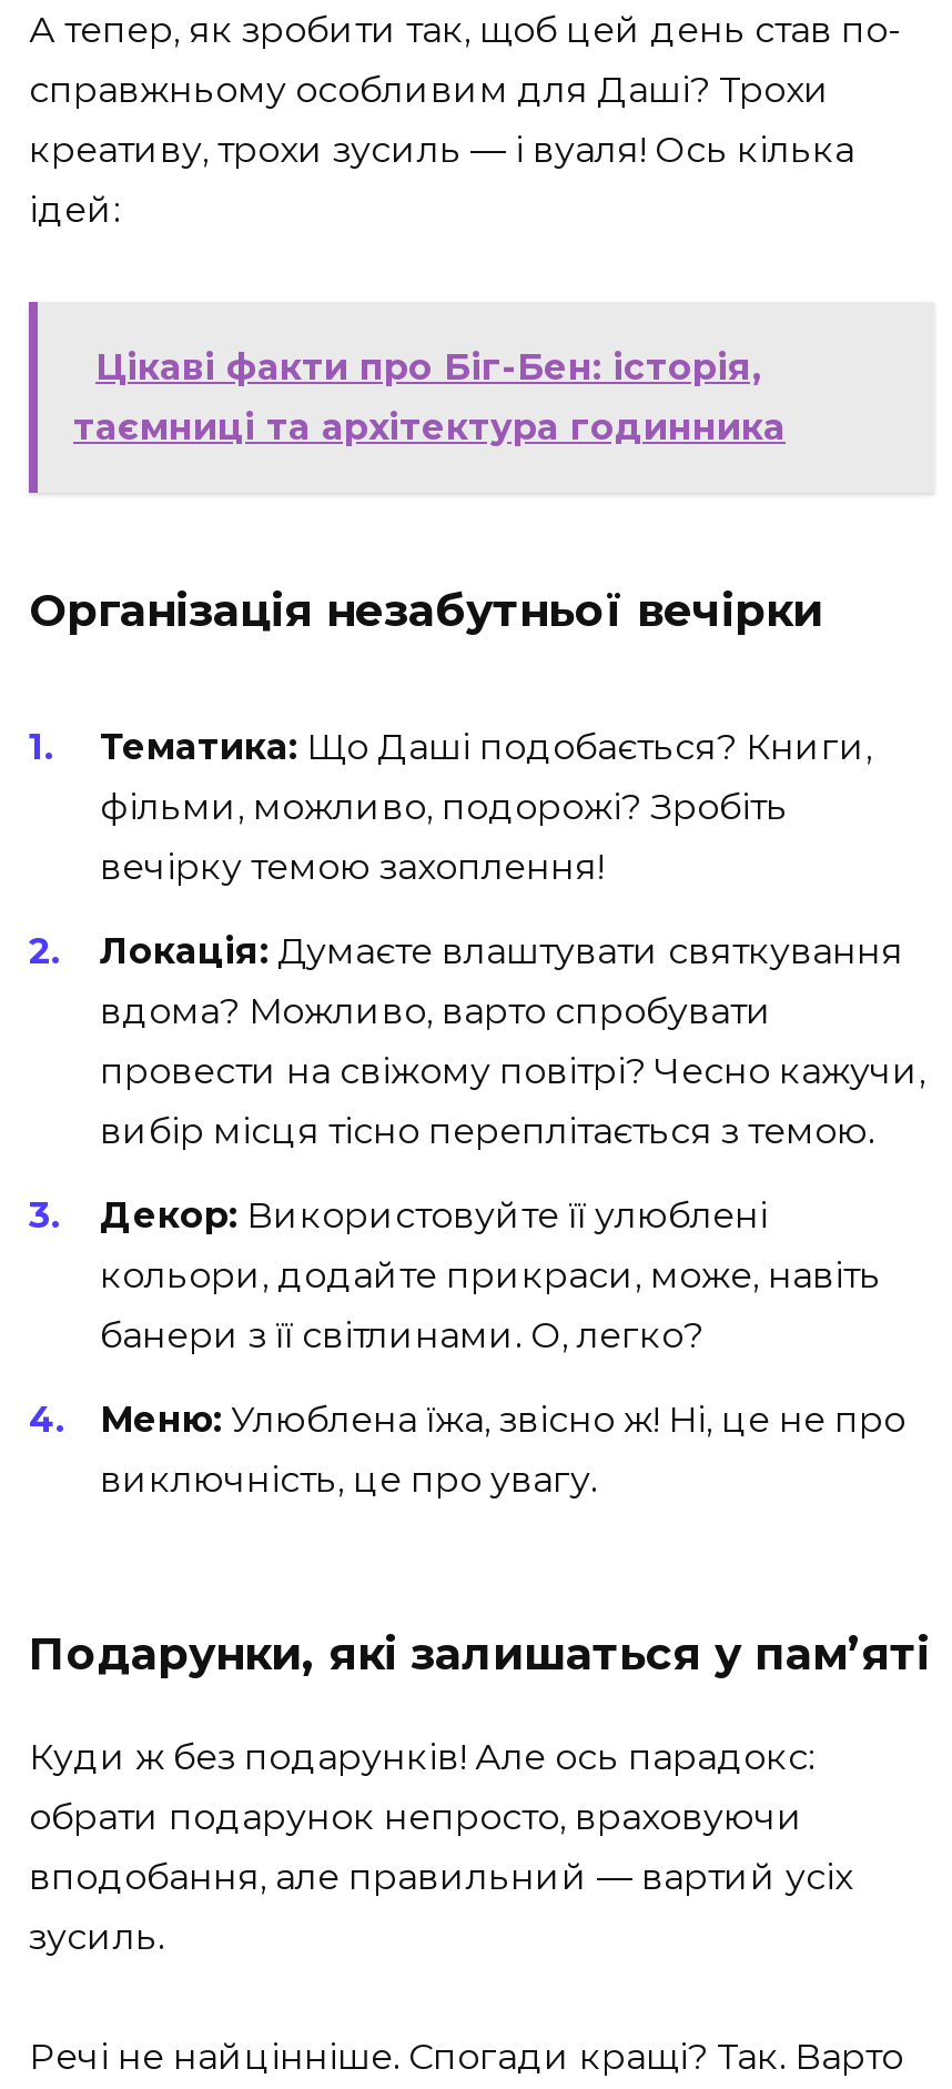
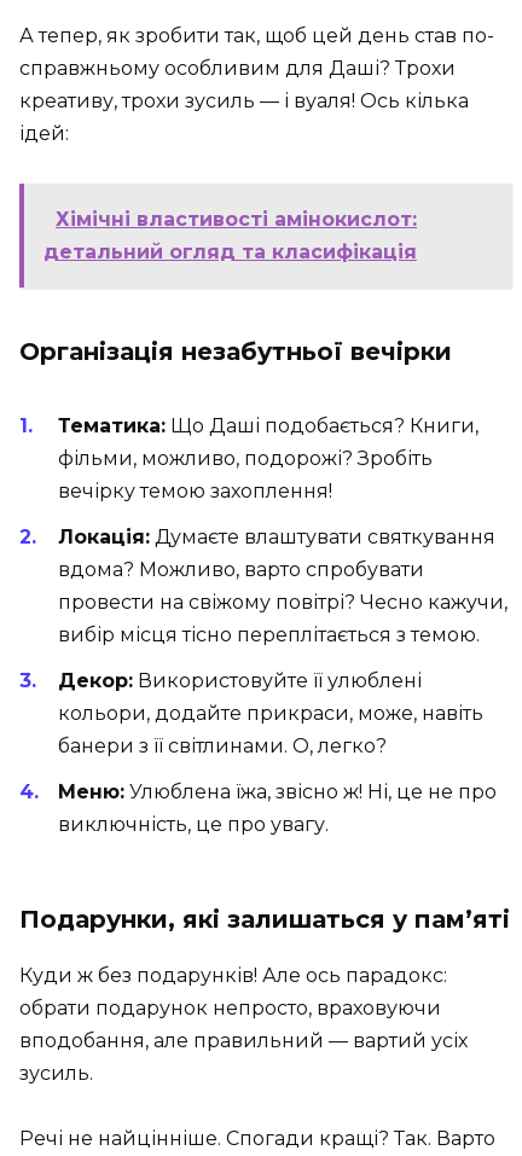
- Цікаві факти про Біг-Бен: історія,
- таємниці та архітектура годинника
+ Хімічні властивості амінокислот:
+ детальний огляд та класифікація
